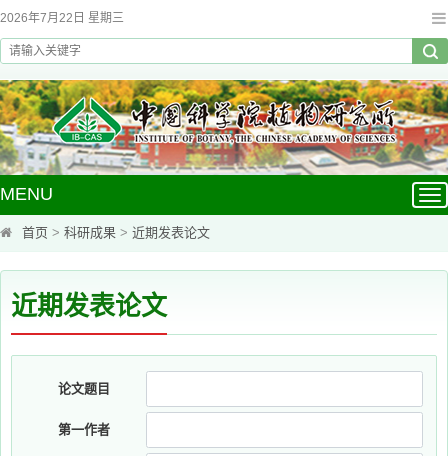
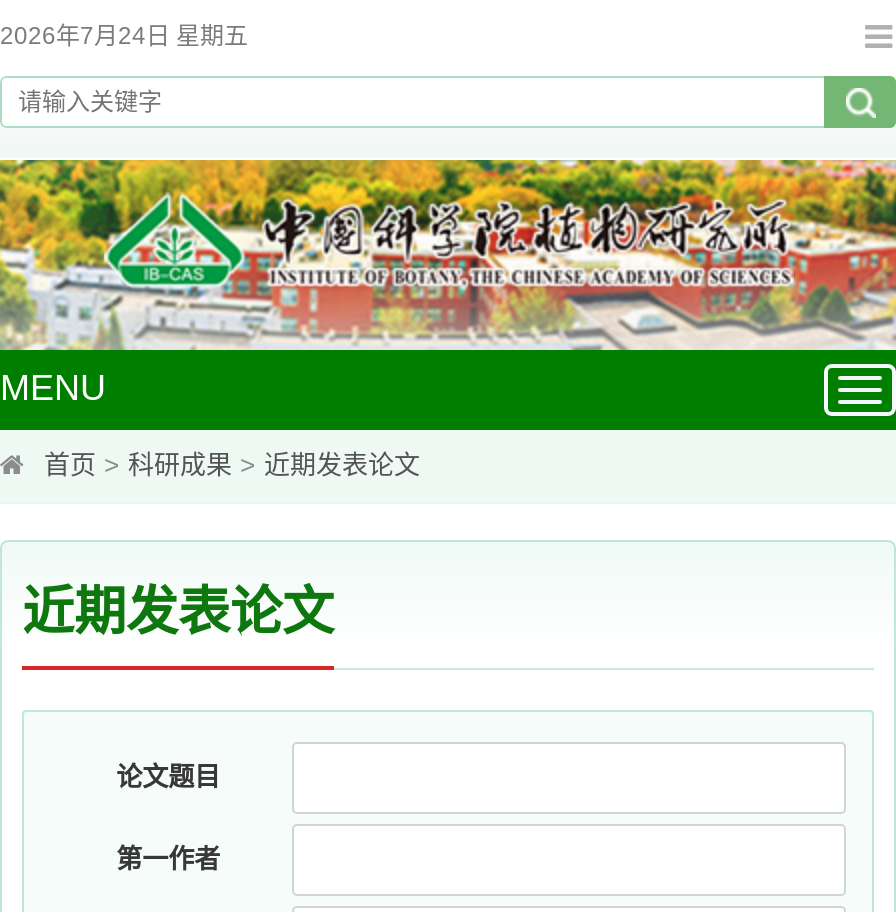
- 2026年7月22日 星期三
+ 2026年7月24日 星期五
